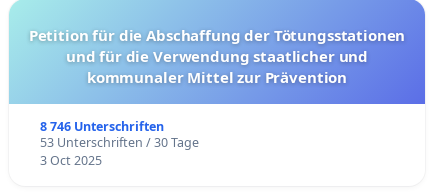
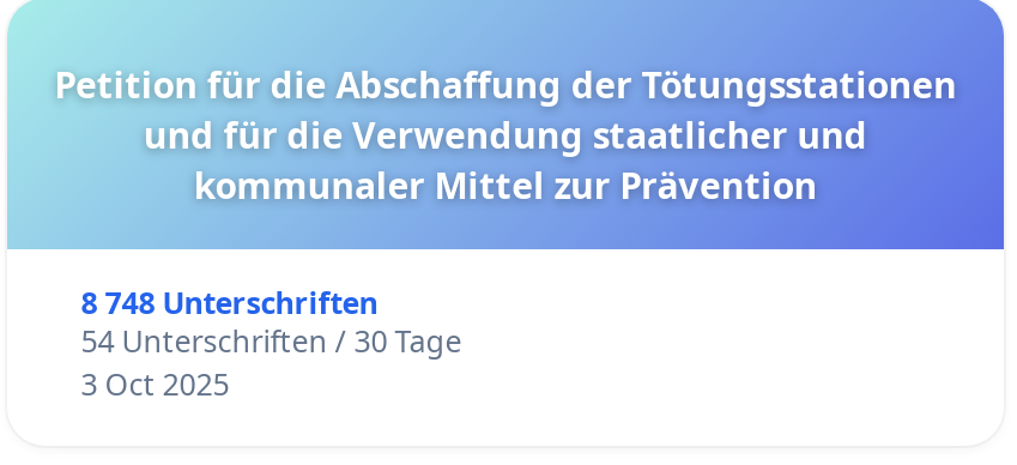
- 8 746 Unterschriften
+ 8 748 Unterschriften

- 53 Unterschriften / 30 Tage
+ 54 Unterschriften / 30 Tage
